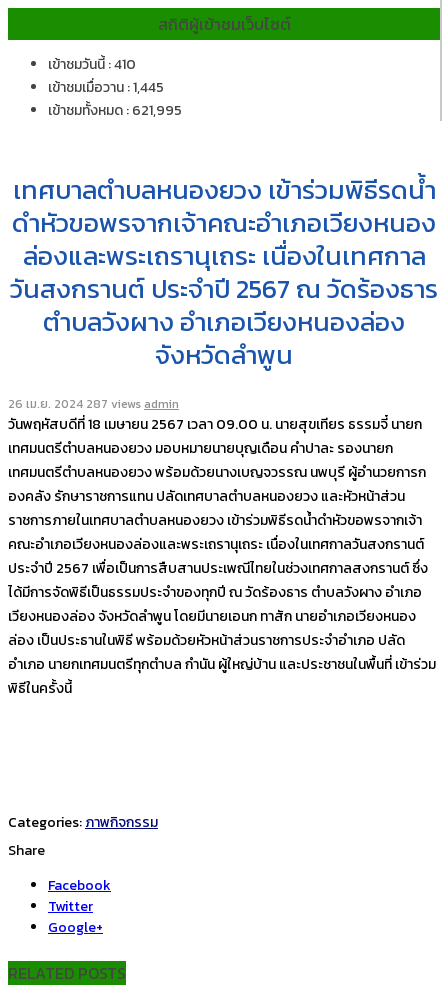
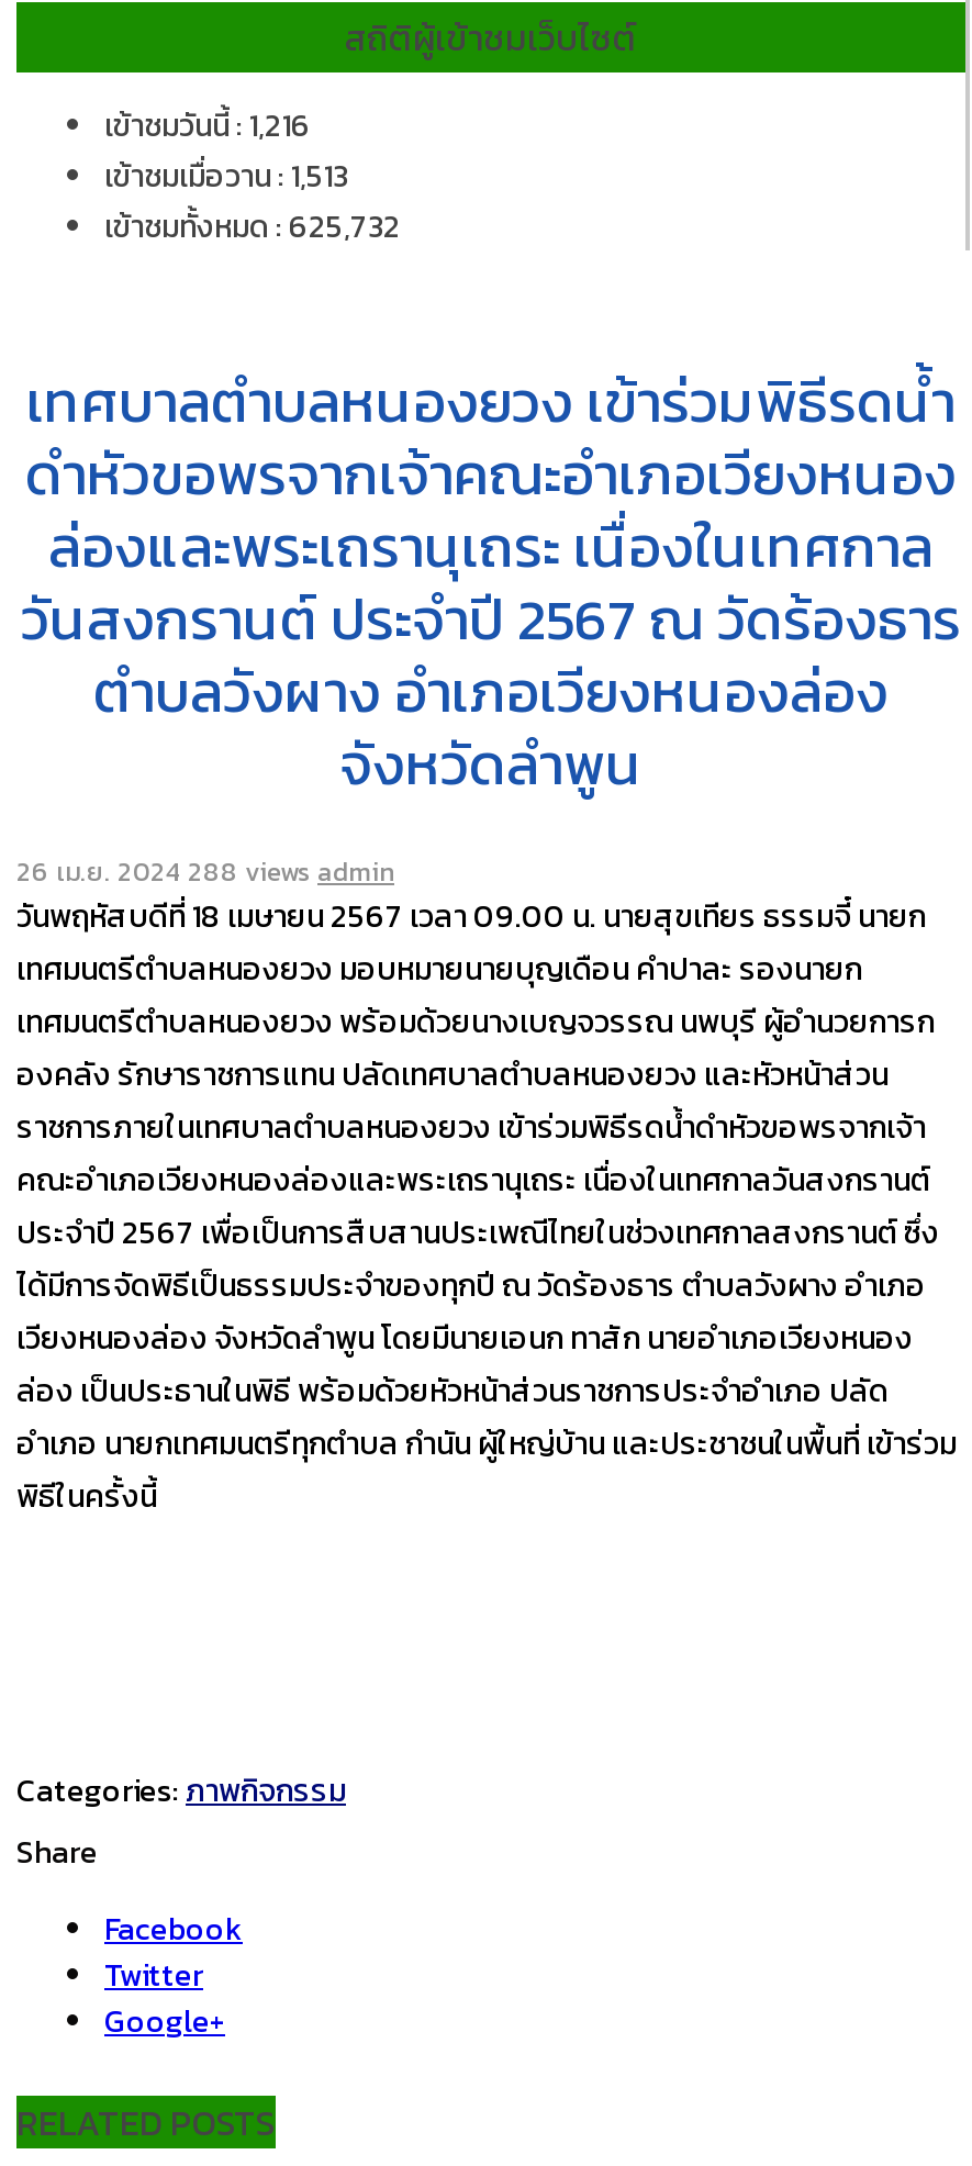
- เข้าชมวันนี้ : 410
+ เข้าชมวันนี้ : 1,216

- เข้าชมเมื่อวาน : 1,445
+ เข้าชมเมื่อวาน : 1,513

- เข้าชมทั้งหมด : 621,995
+ เข้าชมทั้งหมด : 625,732

- 26 เม.ย. 2024 287 views admin
+ 26 เม.ย. 2024 288 views admin
